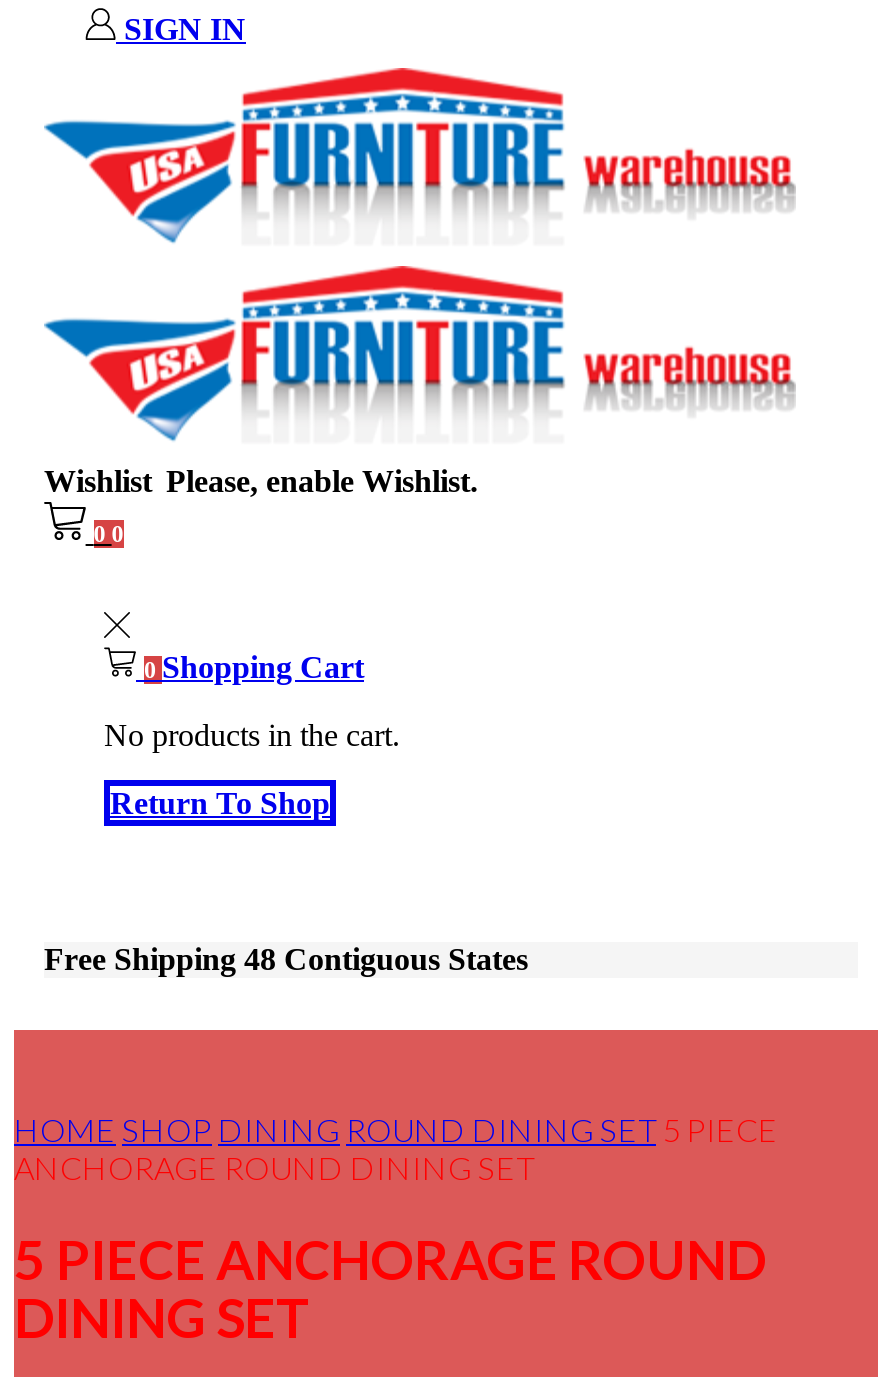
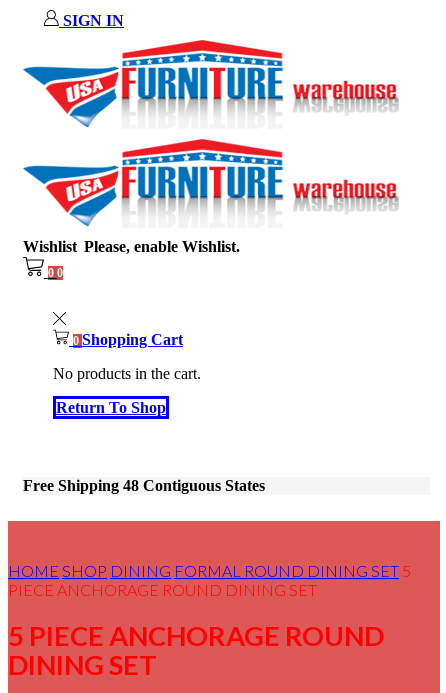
- HOME SHOP DINING ROUND DINING SET 5 PIECE
- ANCHORAGE ROUND DINING SET
+ HOME SHOP DINING FORMAL ROUND DINING SET 5
+ PIECE ANCHORAGE ROUND DINING SET
